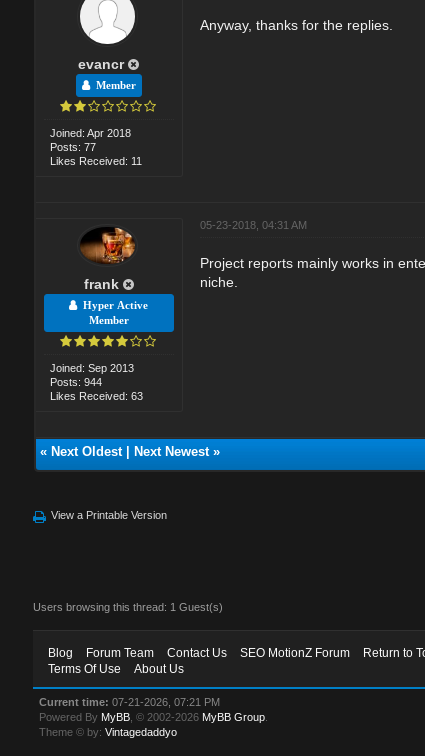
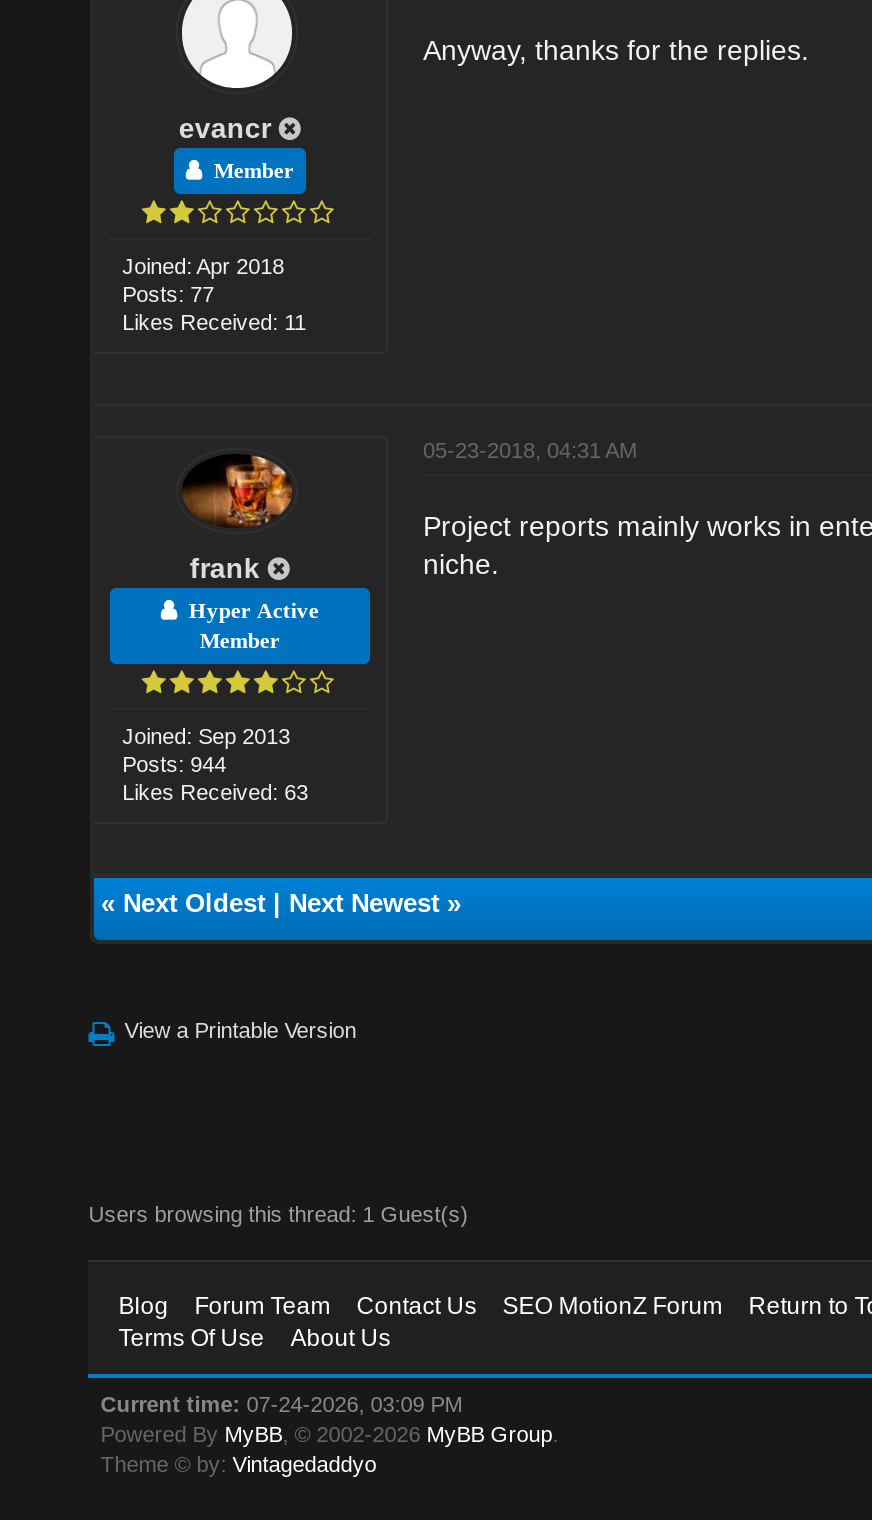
- Current time: 07-21-2026, 07:21 PM
+ Current time: 07-24-2026, 03:09 PM
